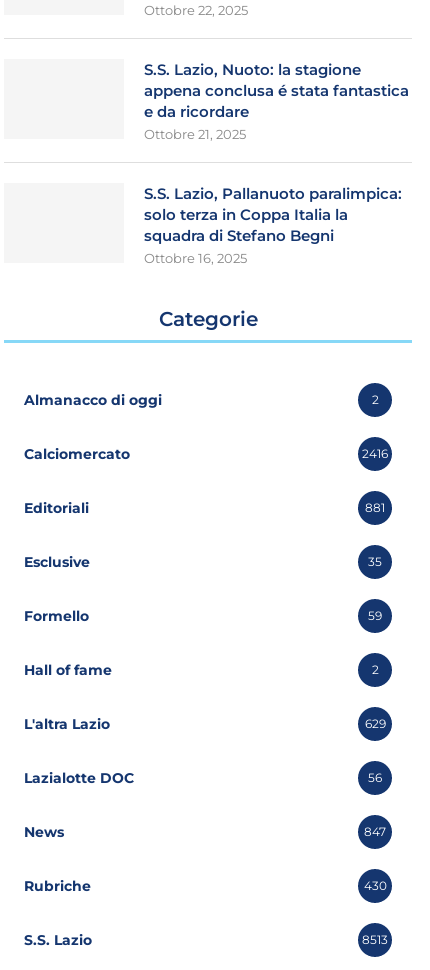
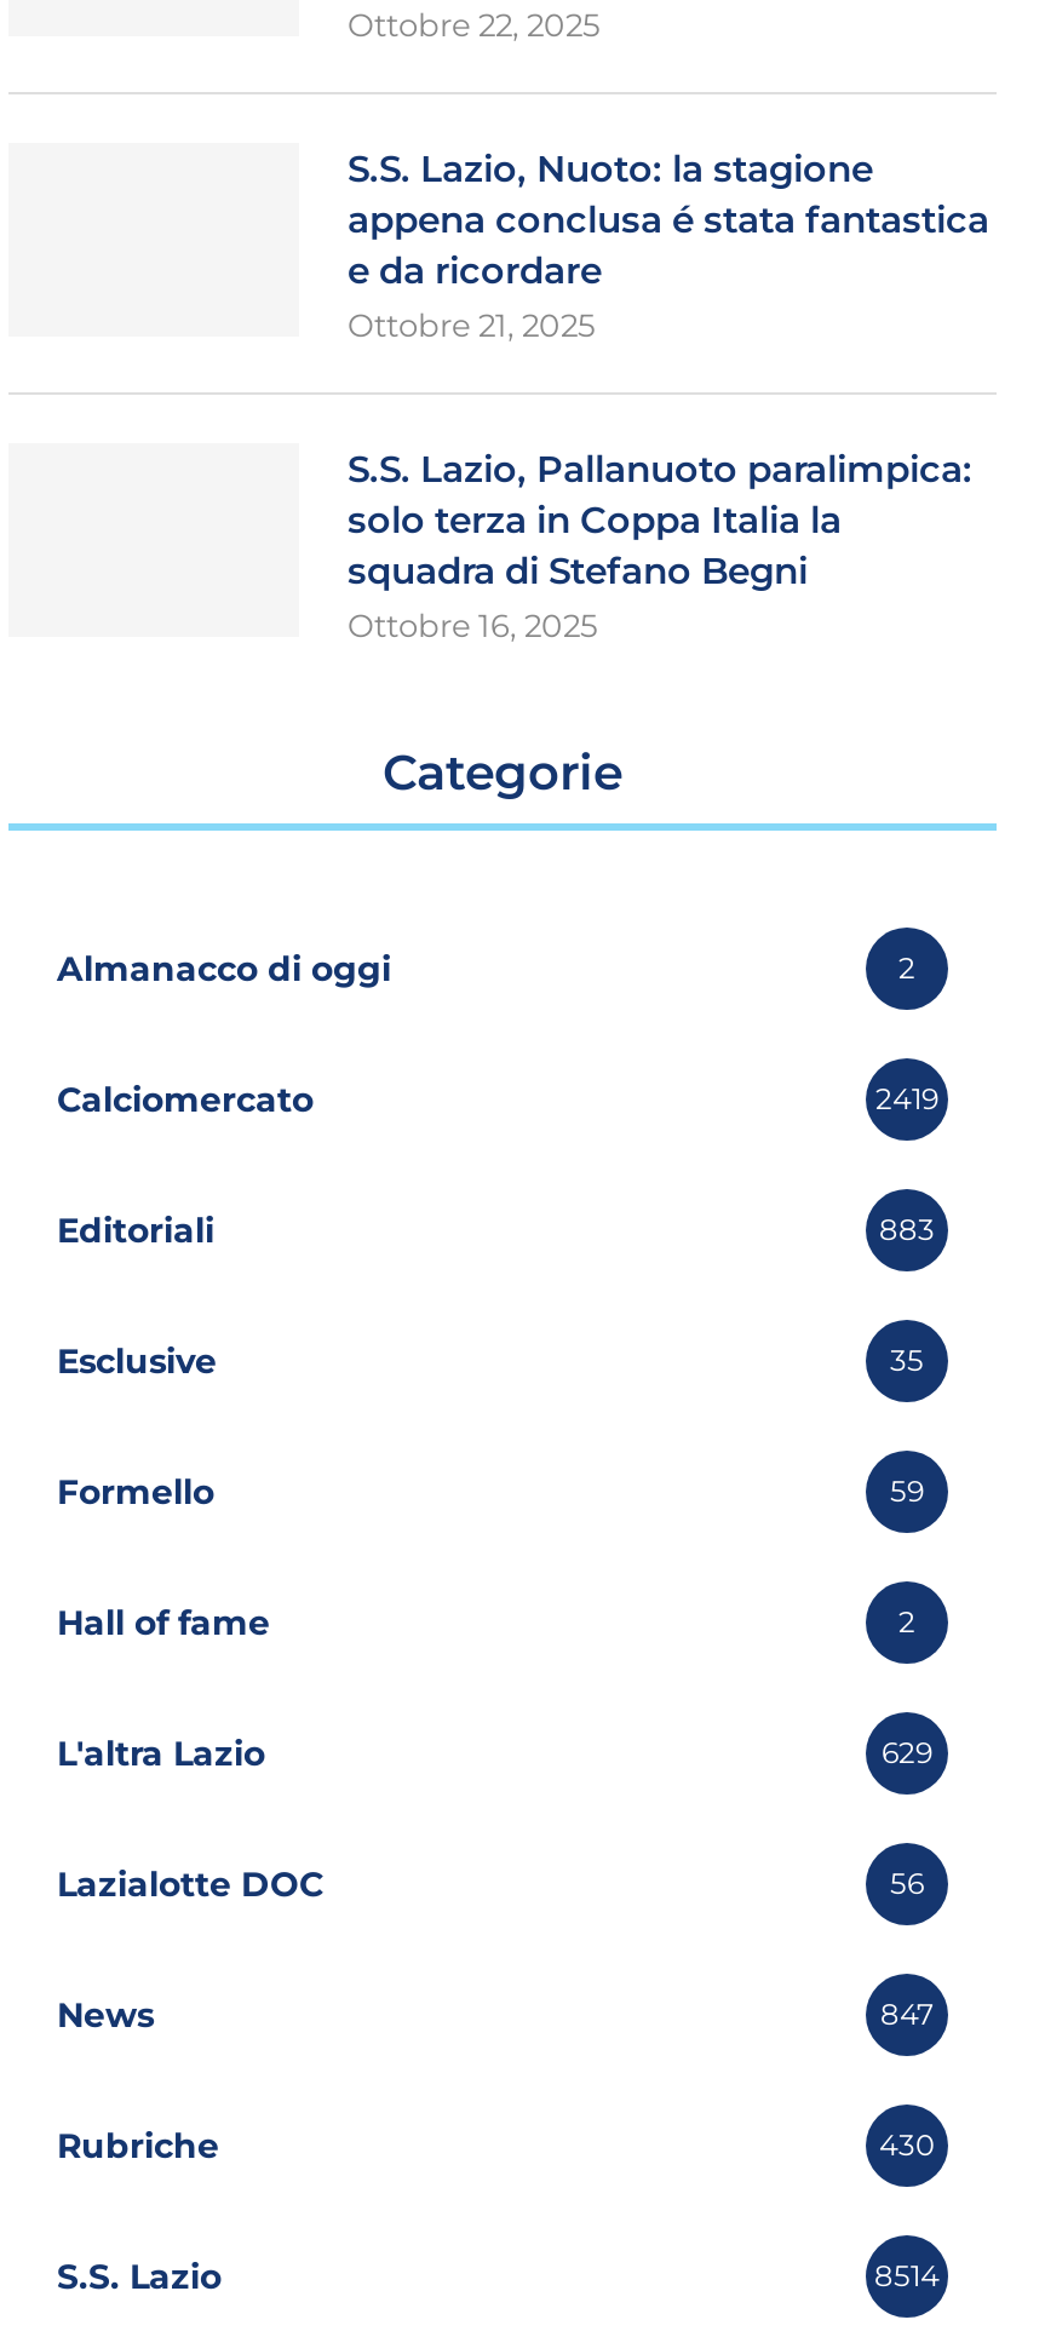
- 2416
+ 2419

- 881
+ 883

- 8513
+ 8514
